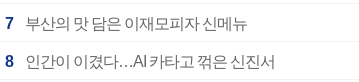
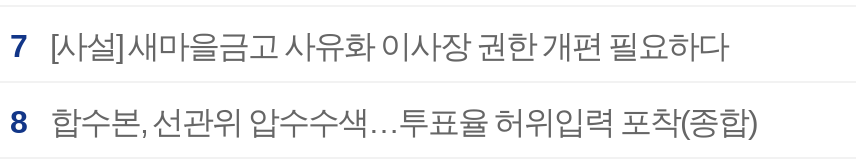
- 부산의 맛 담은 이재모피자 신메뉴
+ [사설] 새마을금고 사유화 이사장 권한 개편 필요하다

- 인간이 이겼다…AI 카타고 꺾은 신진서
+ 합수본, 선관위 압수수색…투표율 허위입력 포착(종합)
